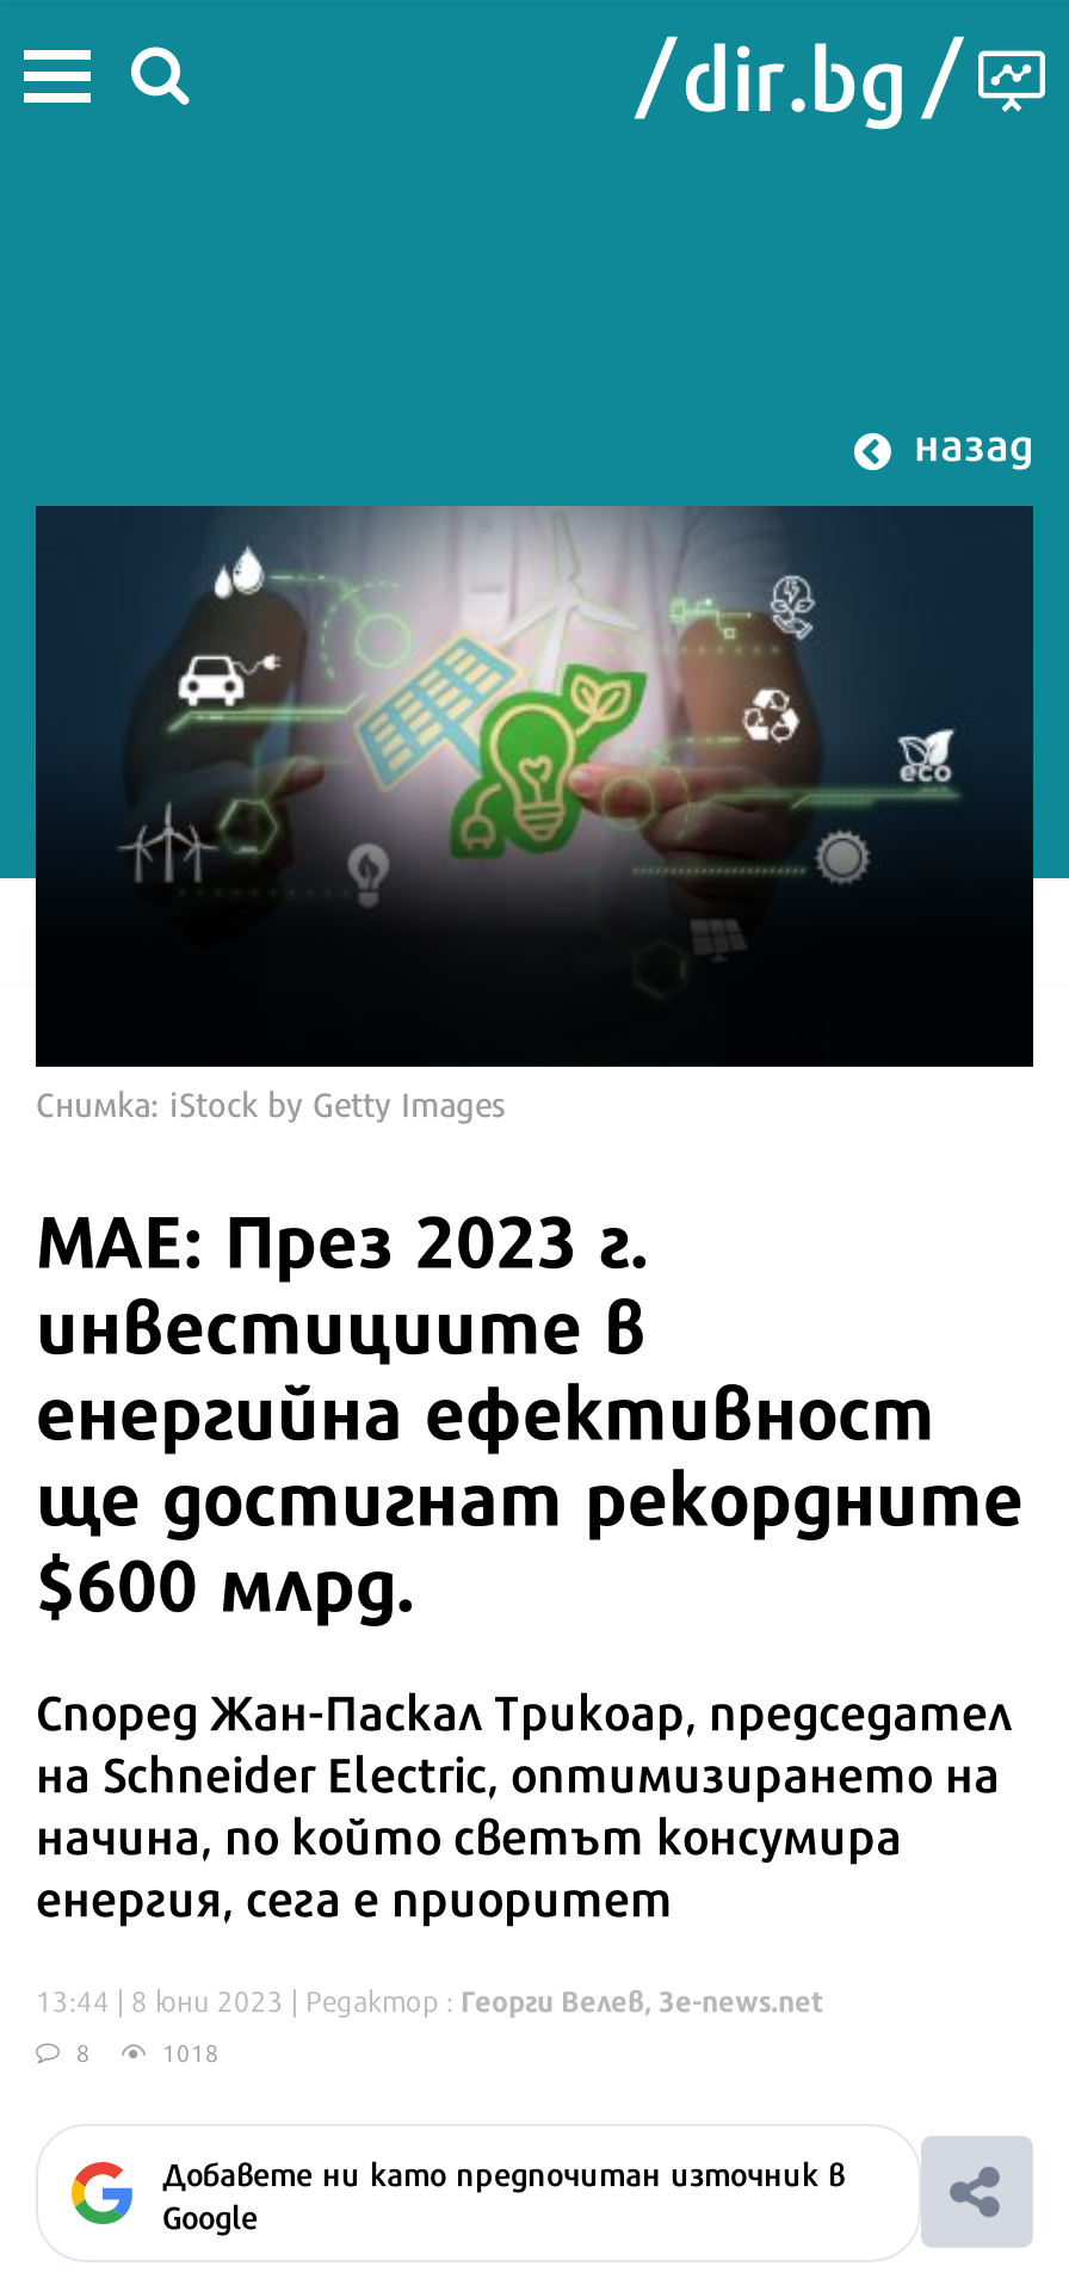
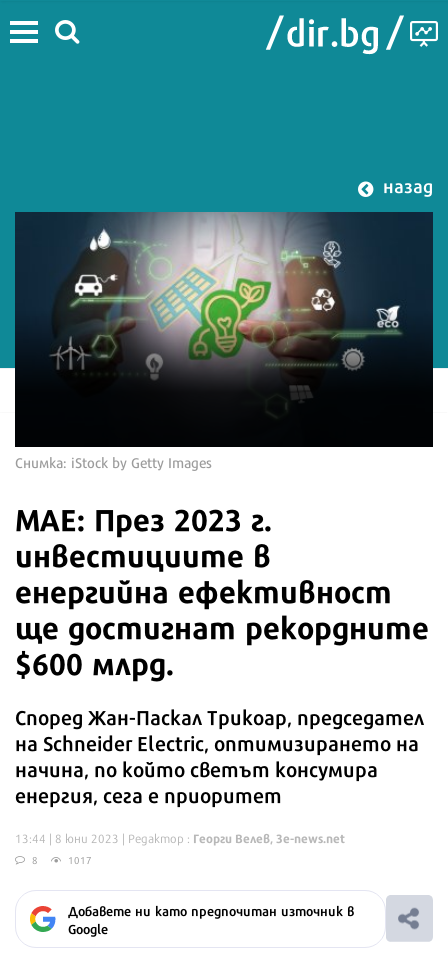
- 8 1018
+ 8 1017
